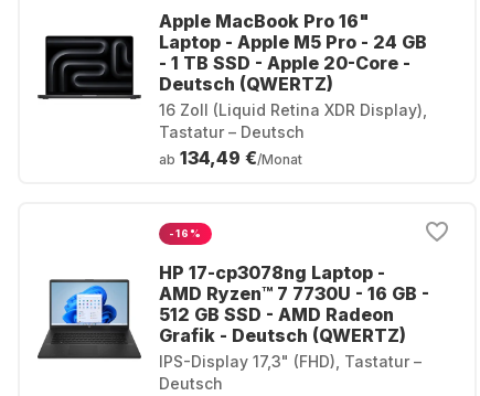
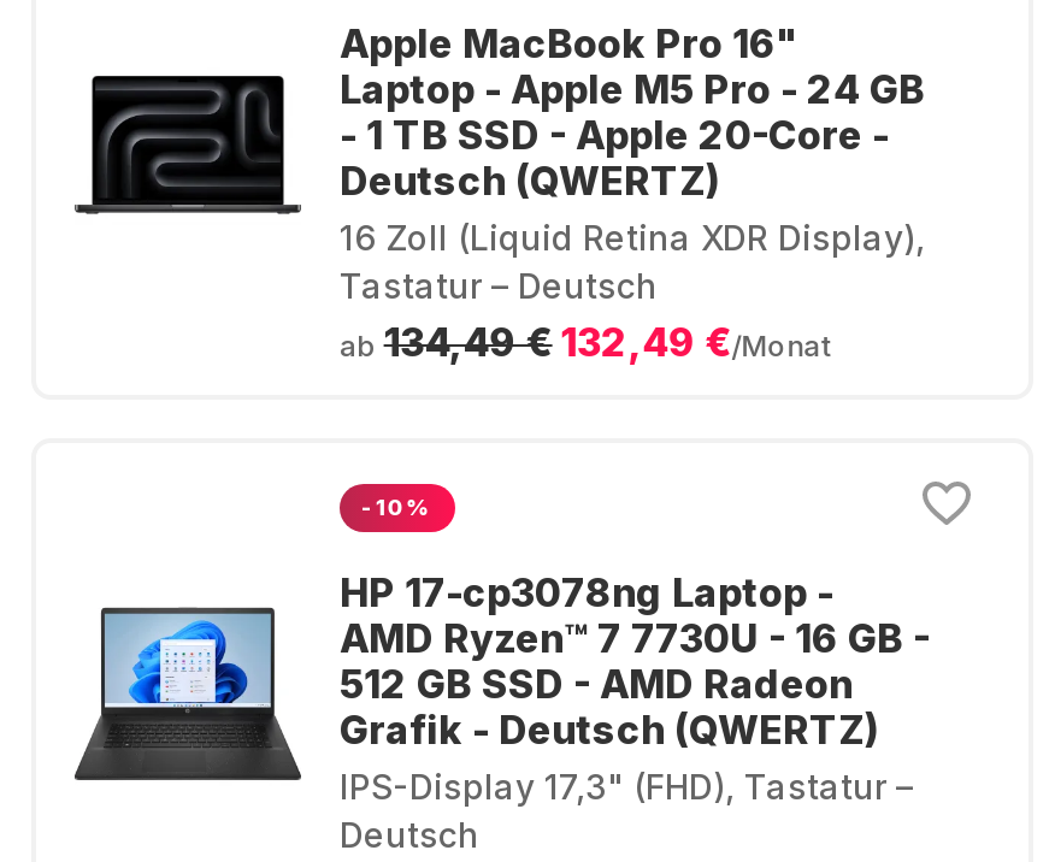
- ab 134,49 €/Monat
+ ab 134,49 € 132,49 €/Monat

- -16%
+ -10%
